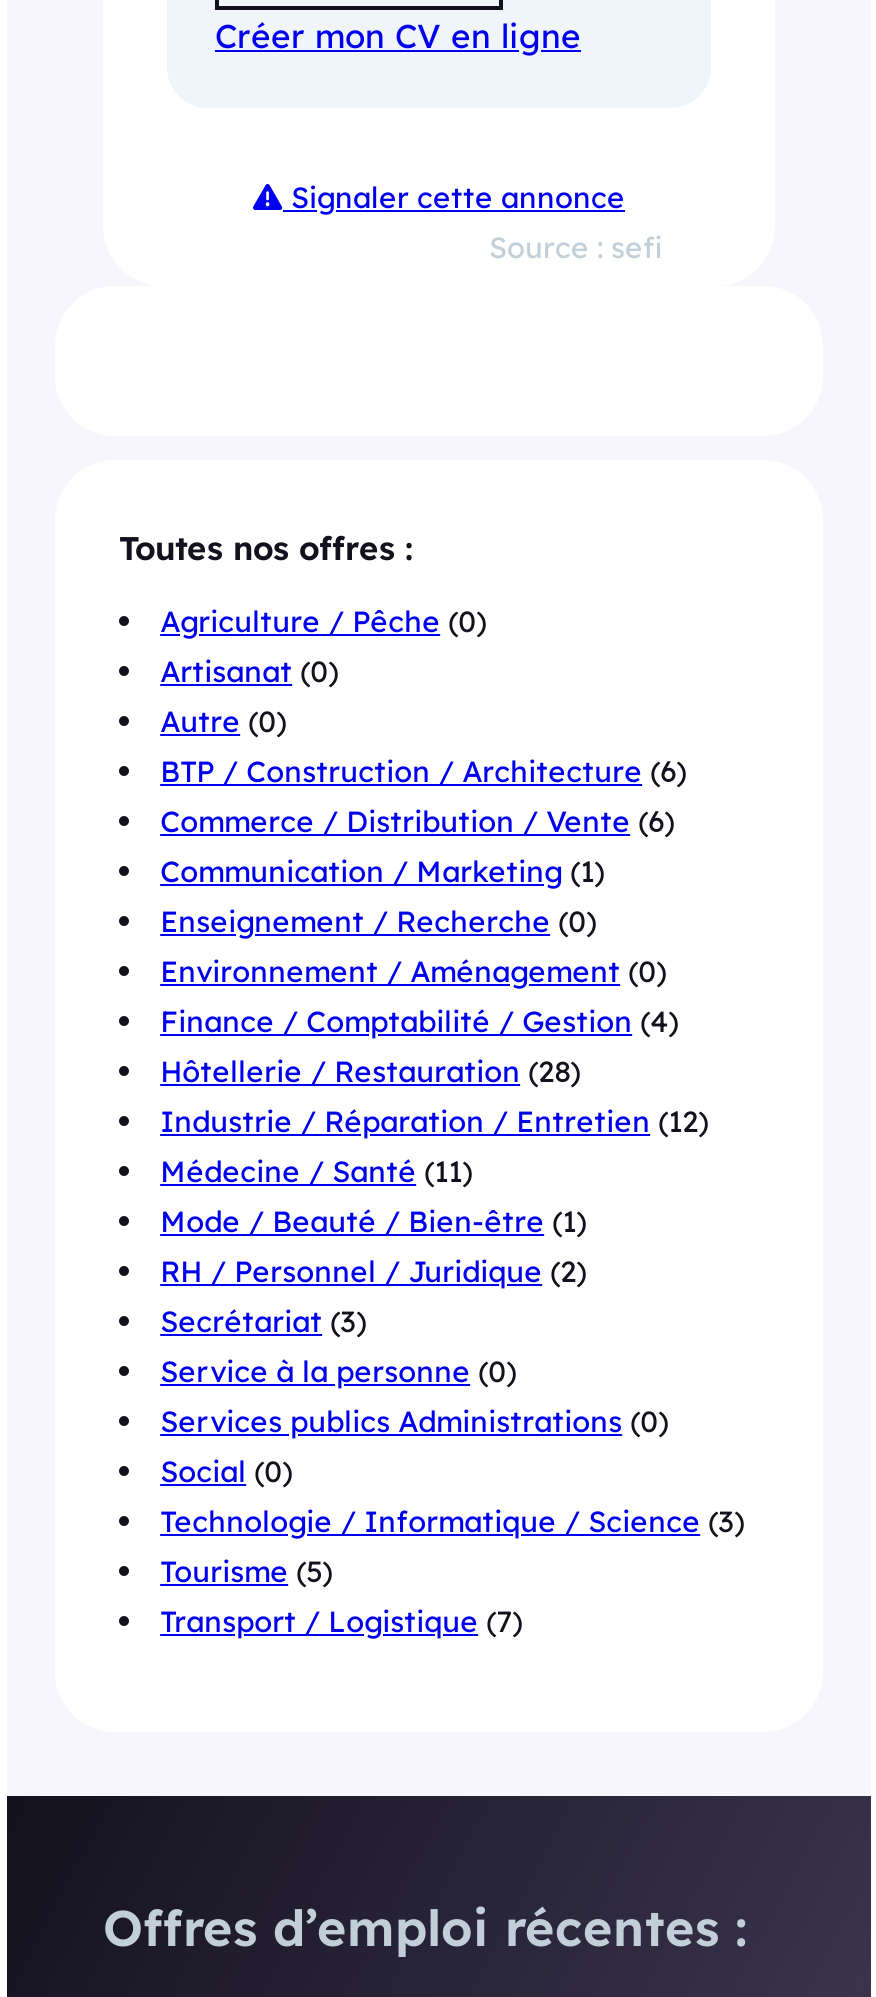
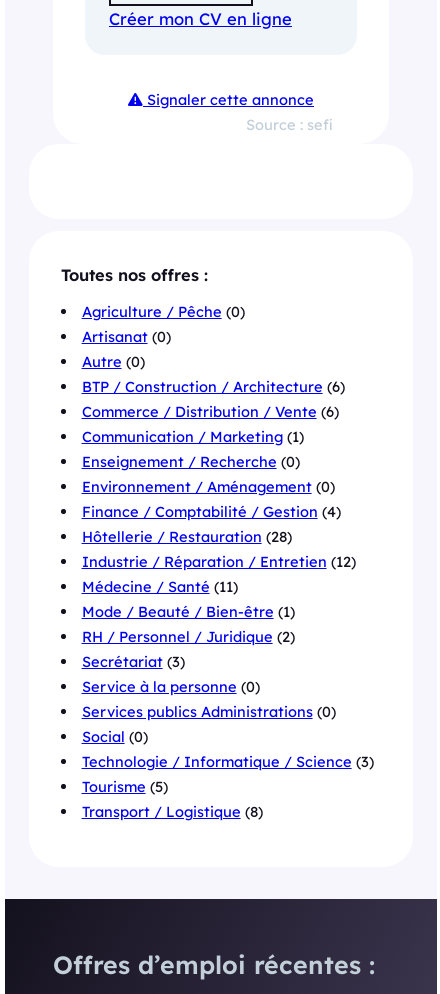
- Transport / Logistique (7)
+ Transport / Logistique (8)
